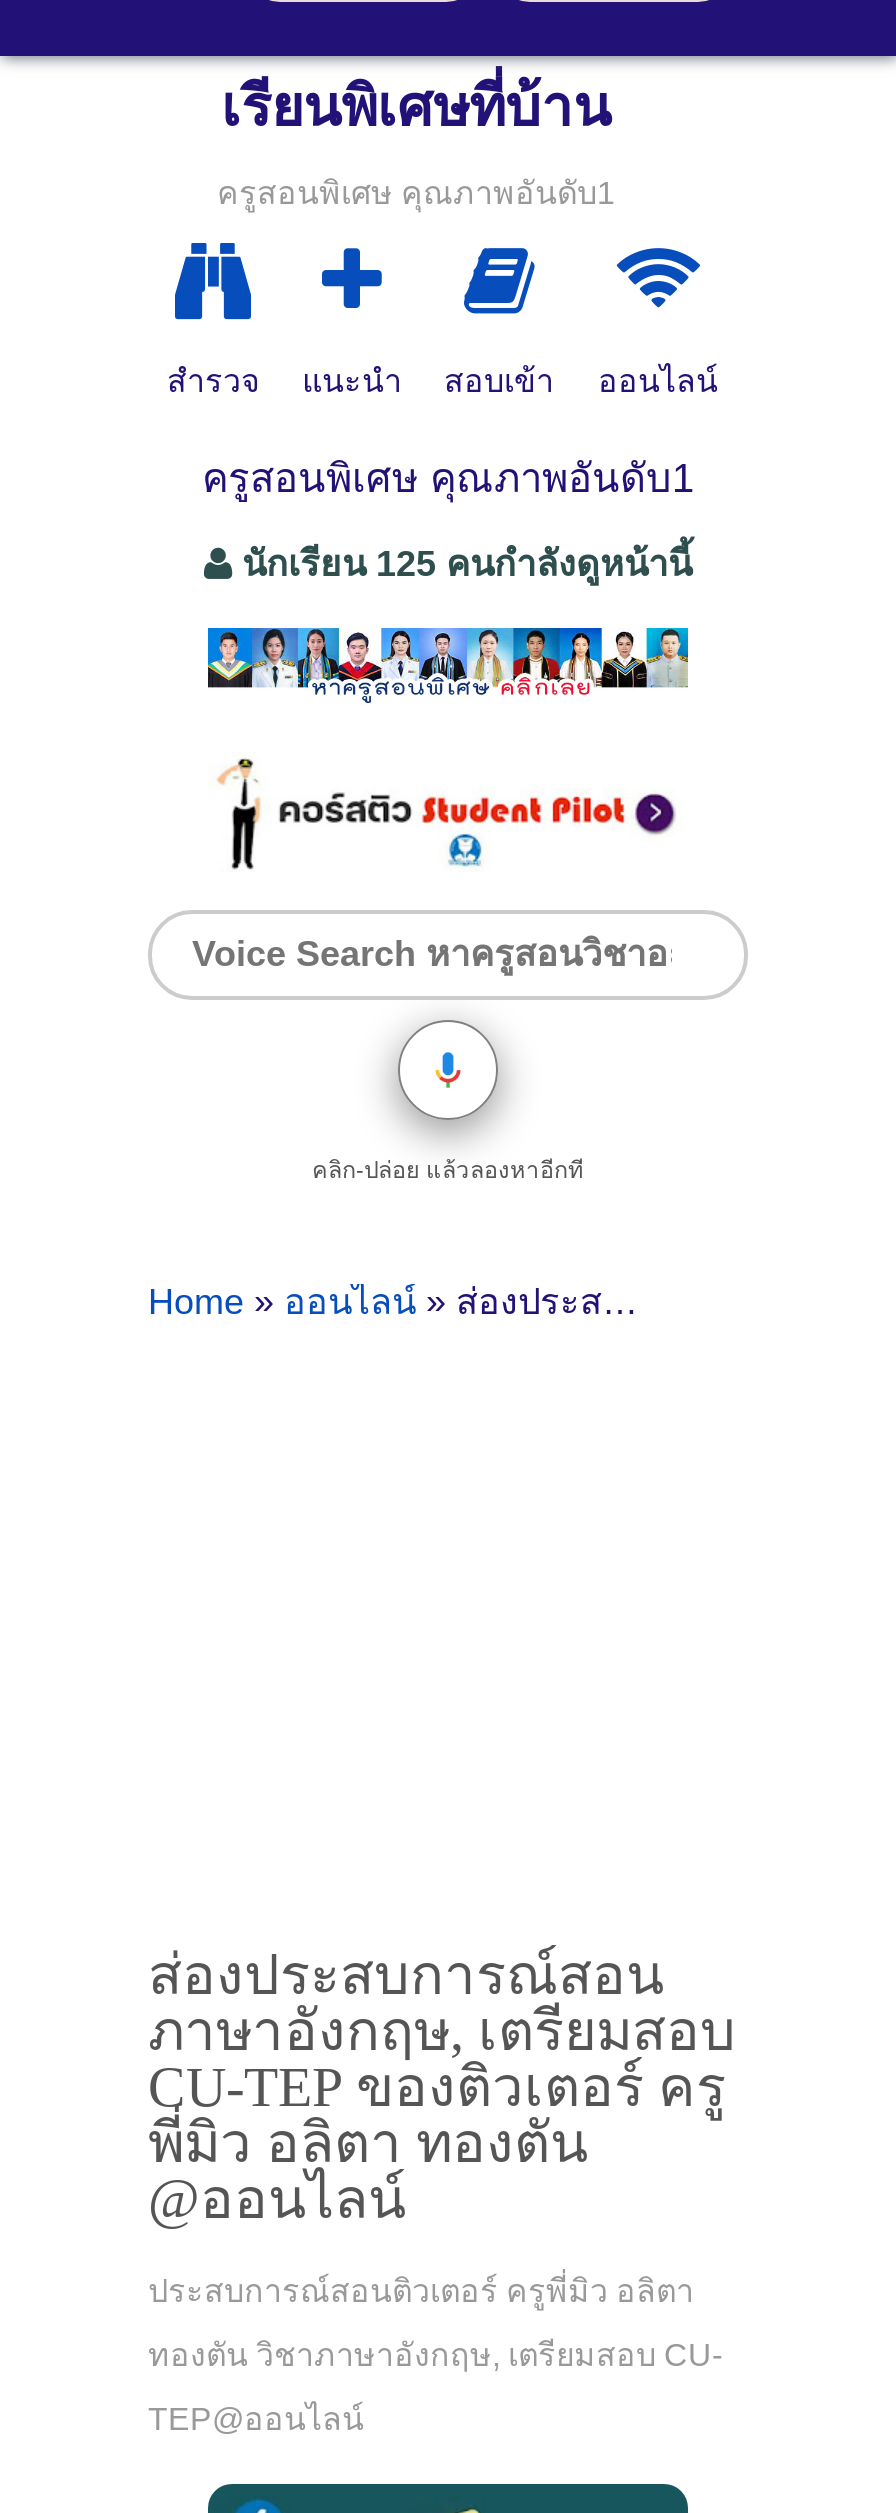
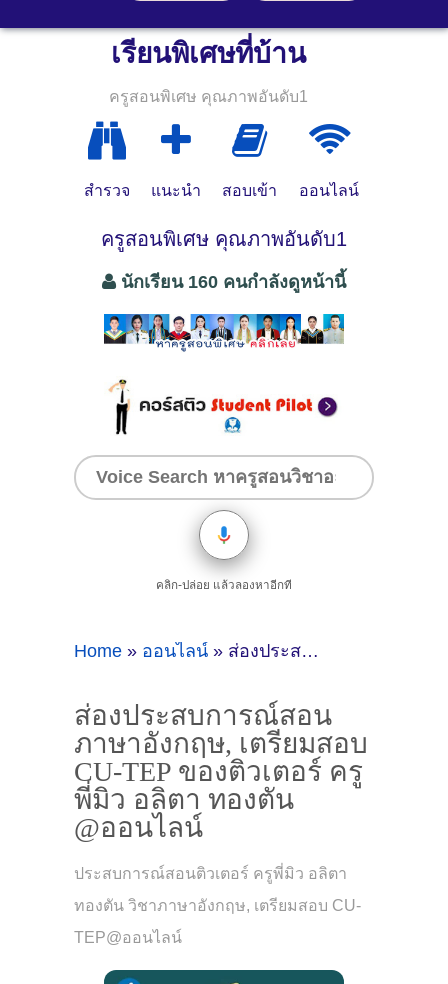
- นักเรียน 125 คนกำลังดูหน้านี้
+ นักเรียน 160 คนกำลังดูหน้านี้
